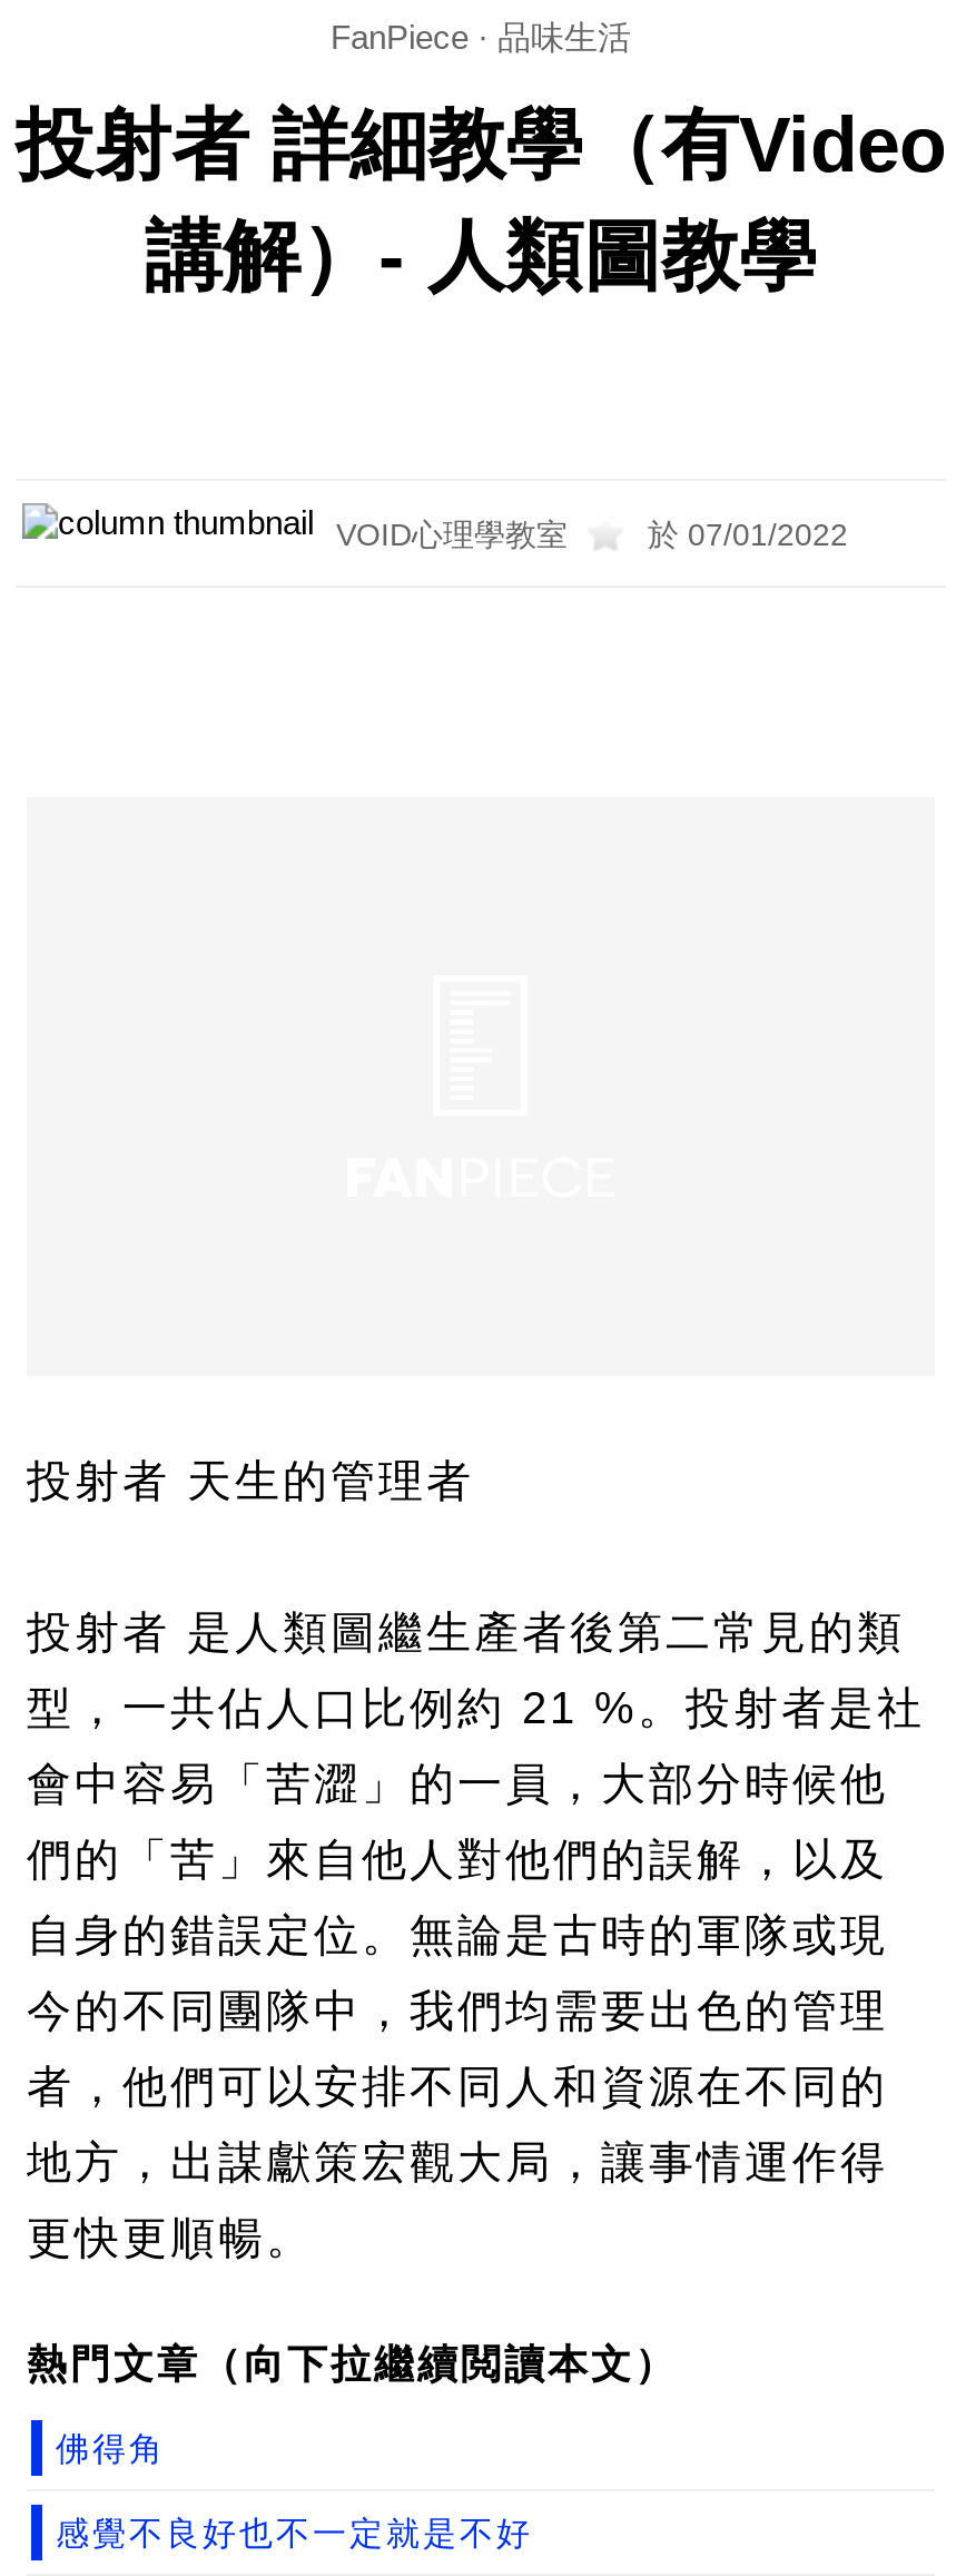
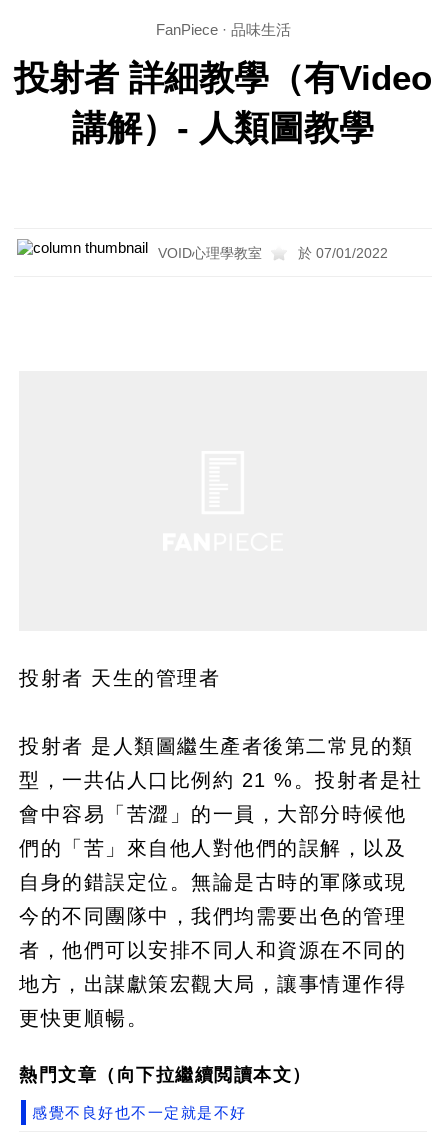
- 佛得角
